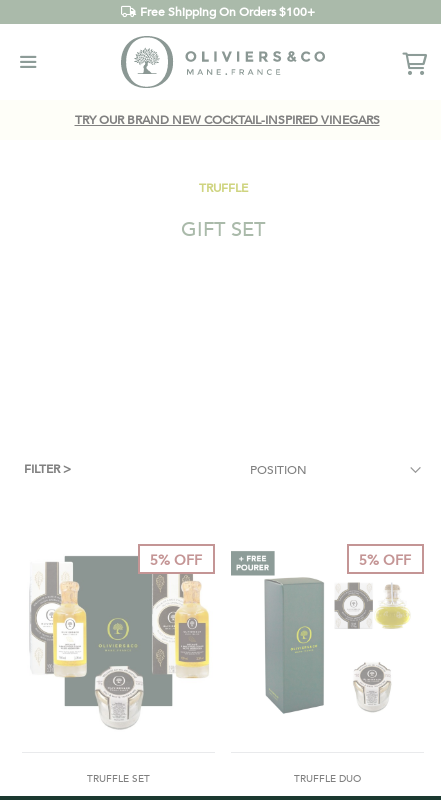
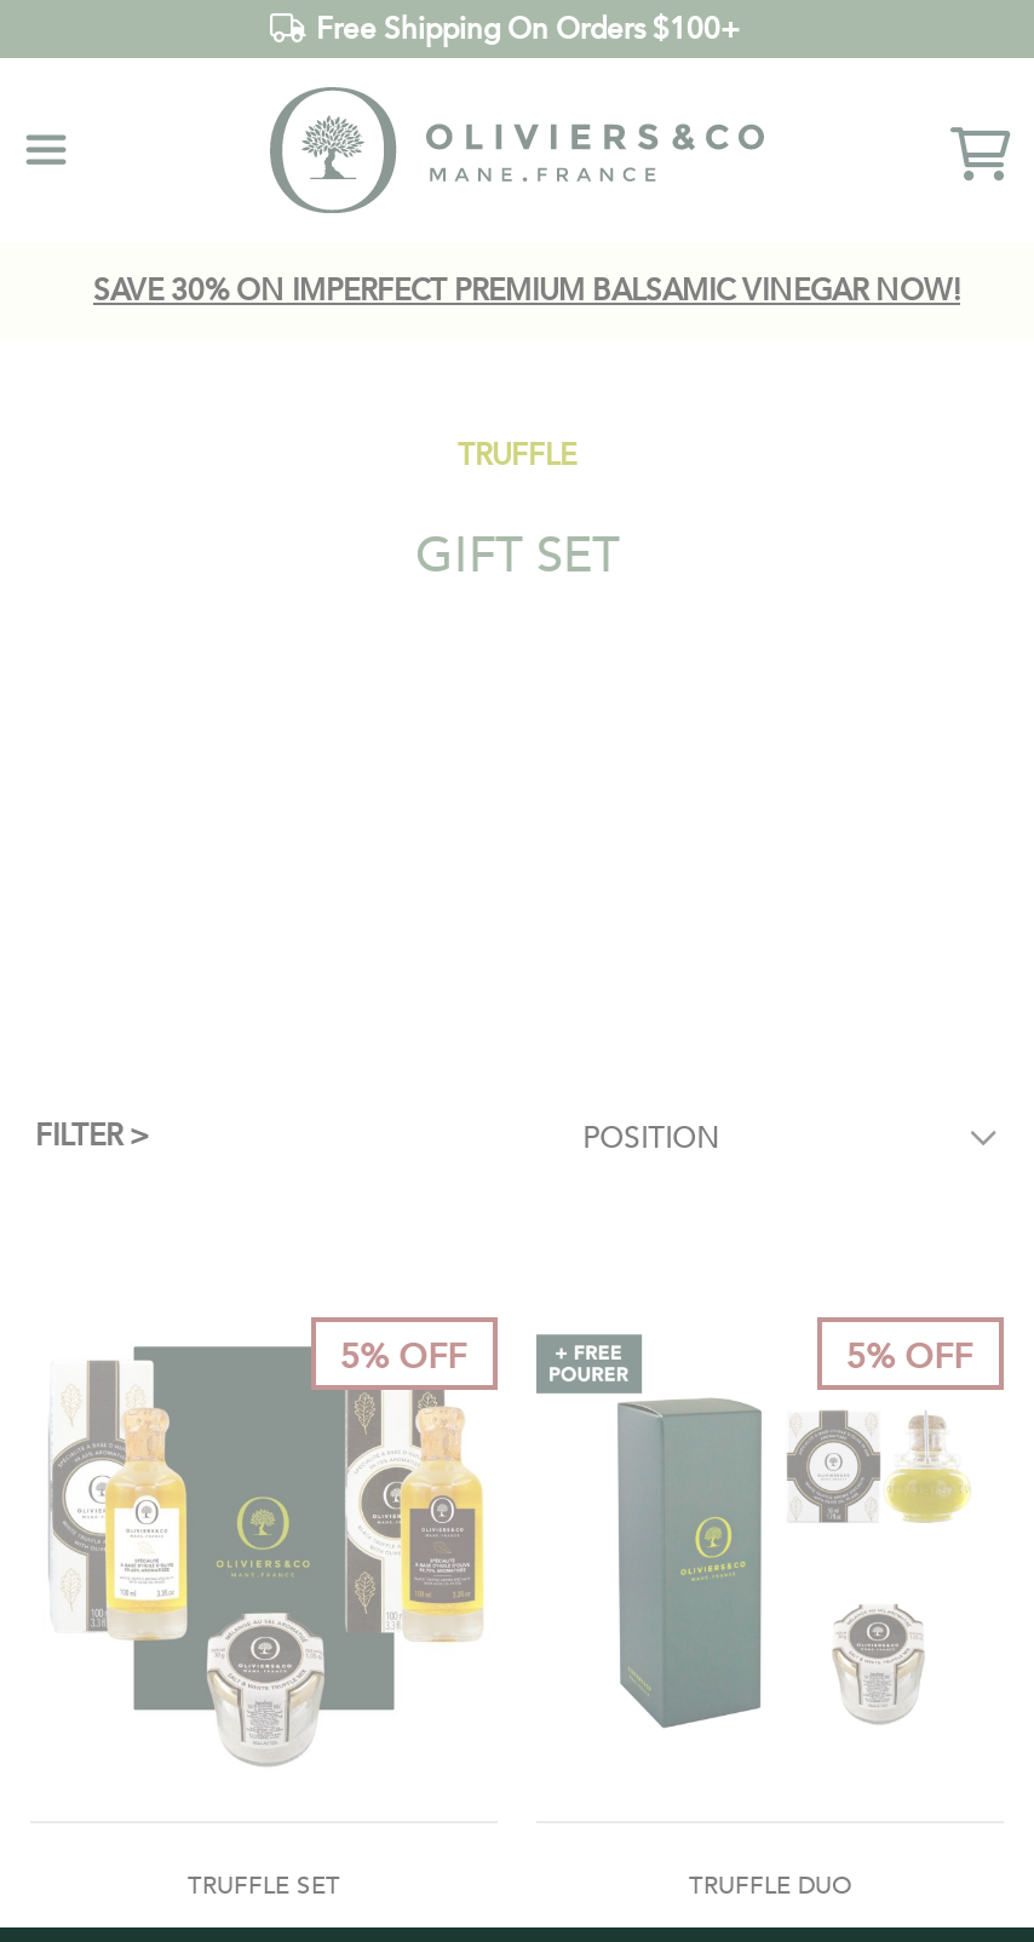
- TRY OUR BRAND NEW COCKTAIL-INSPIRED VINEGARS
+ SAVE 30% ON IMPERFECT PREMIUM BALSAMIC VINEGAR NOW!
